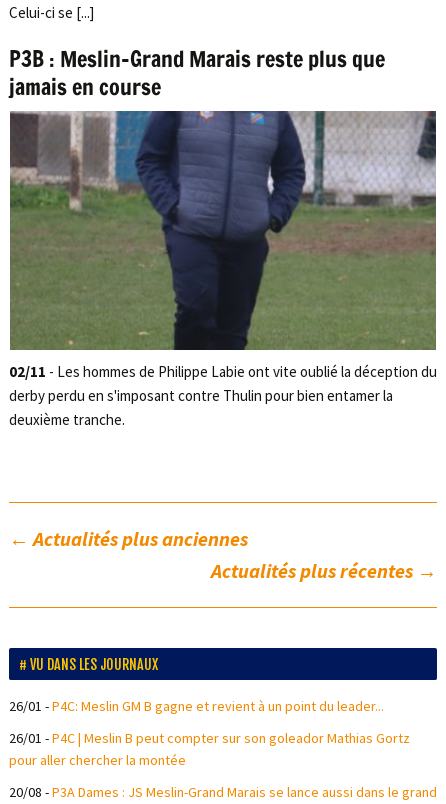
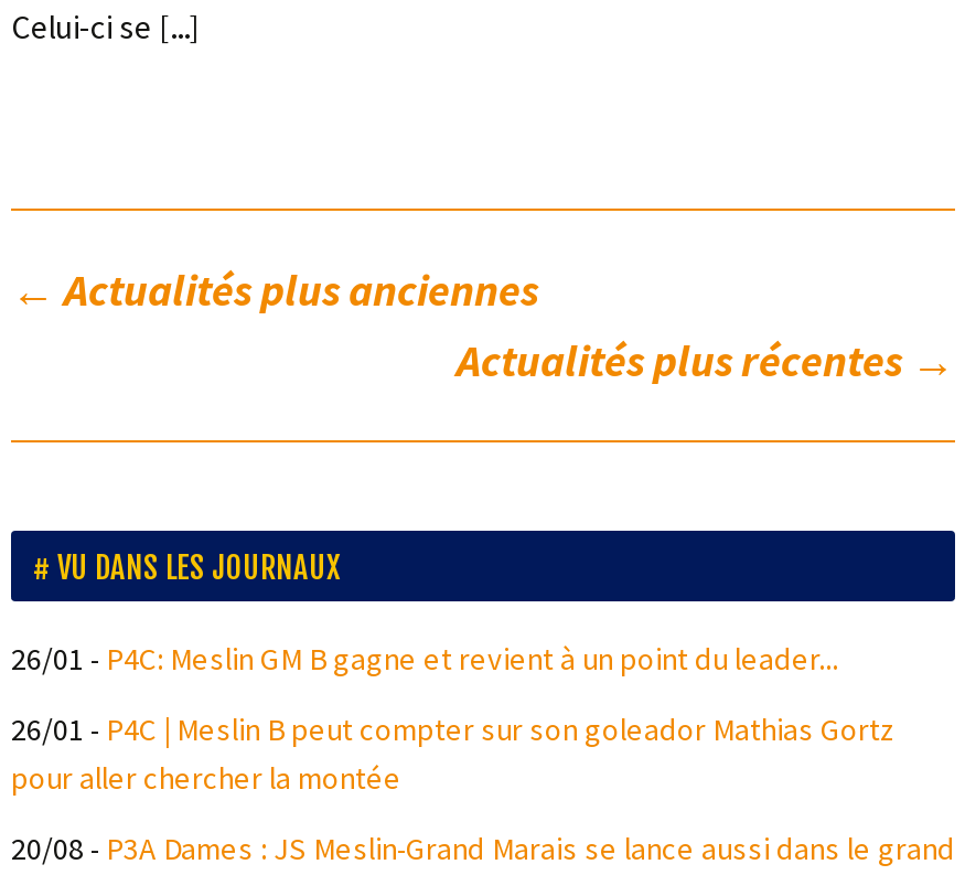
- P3B : Meslin-Grand Marais reste plus que
- jamais en course

- [image]
- 02/11 - Les hommes de Philippe Labie ont vite oublié la déception du
- derby perdu en s'imposant contre Thulin pour bien entamer la
- deuxième tranche.
